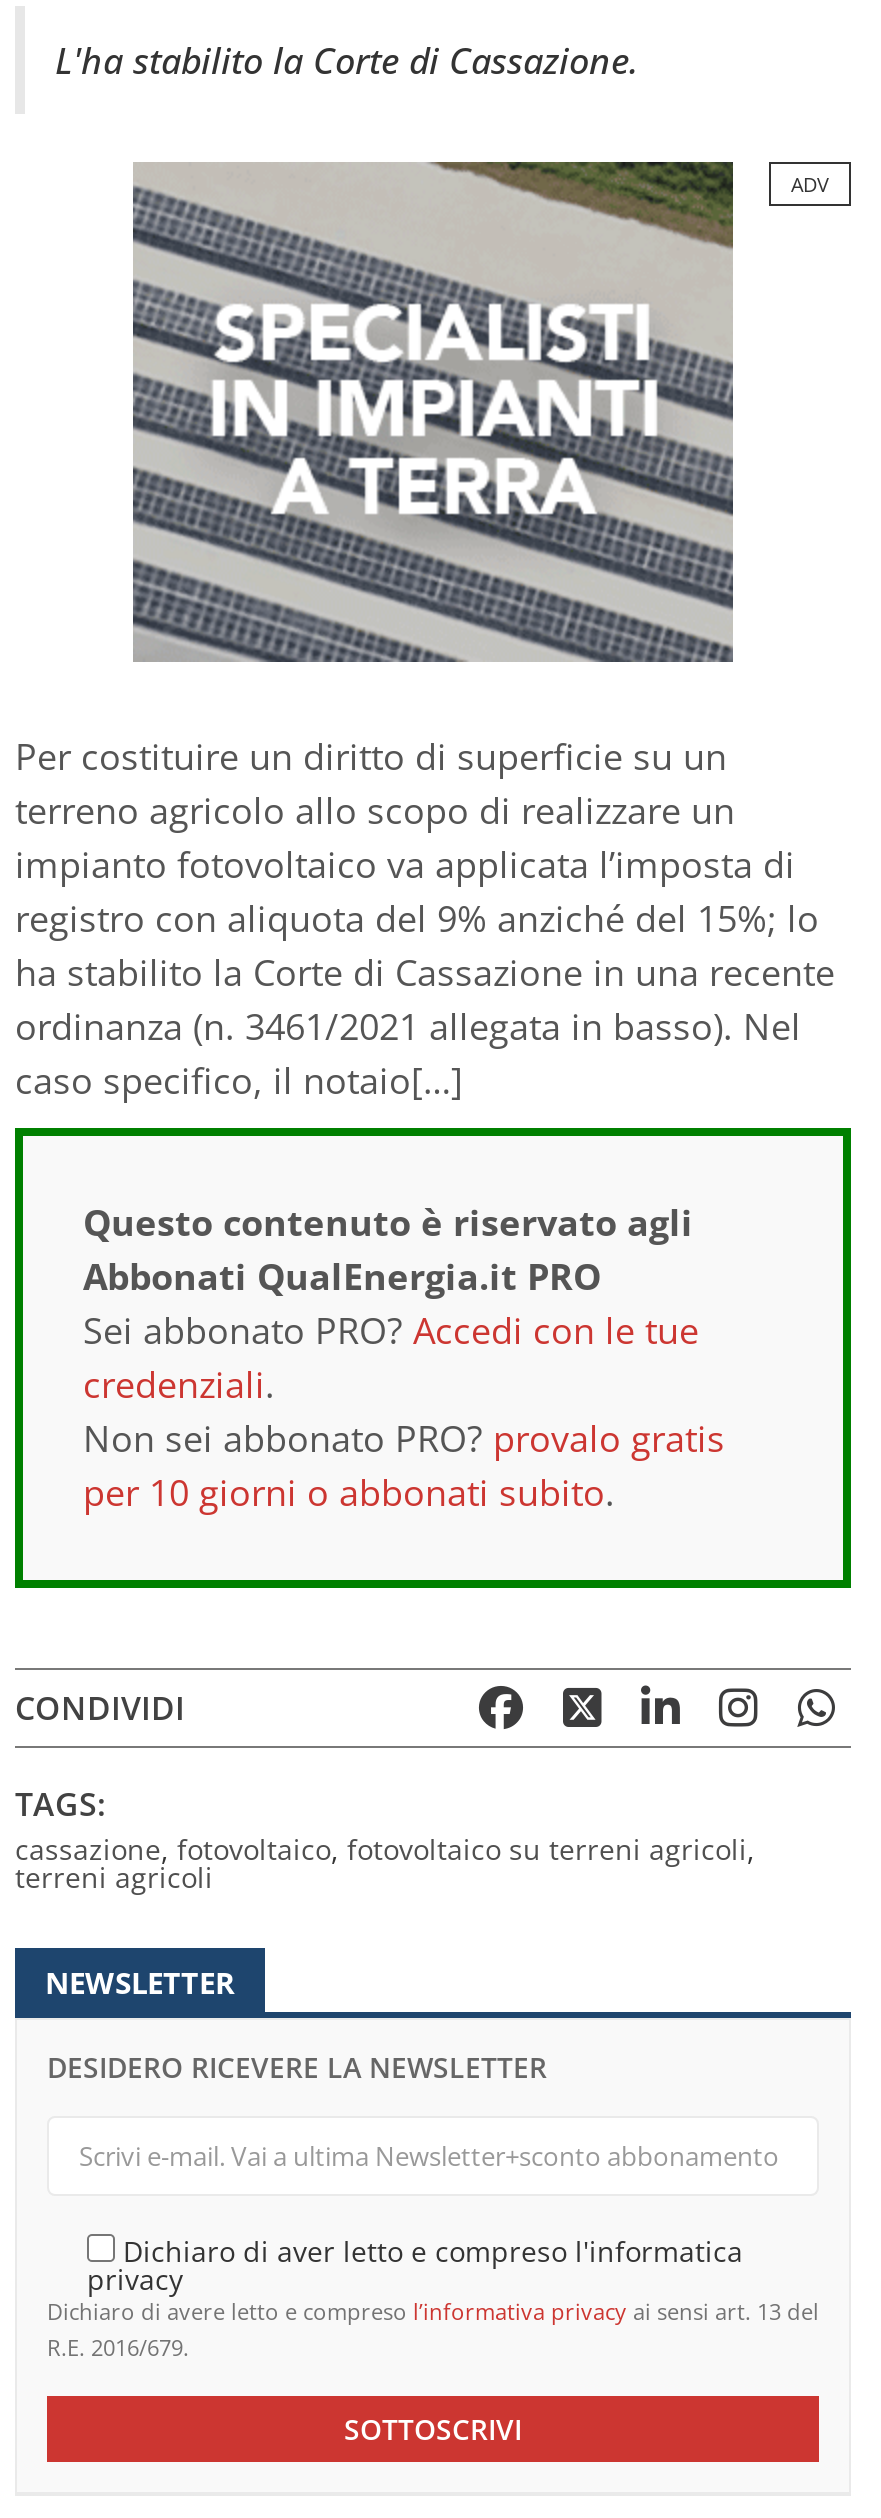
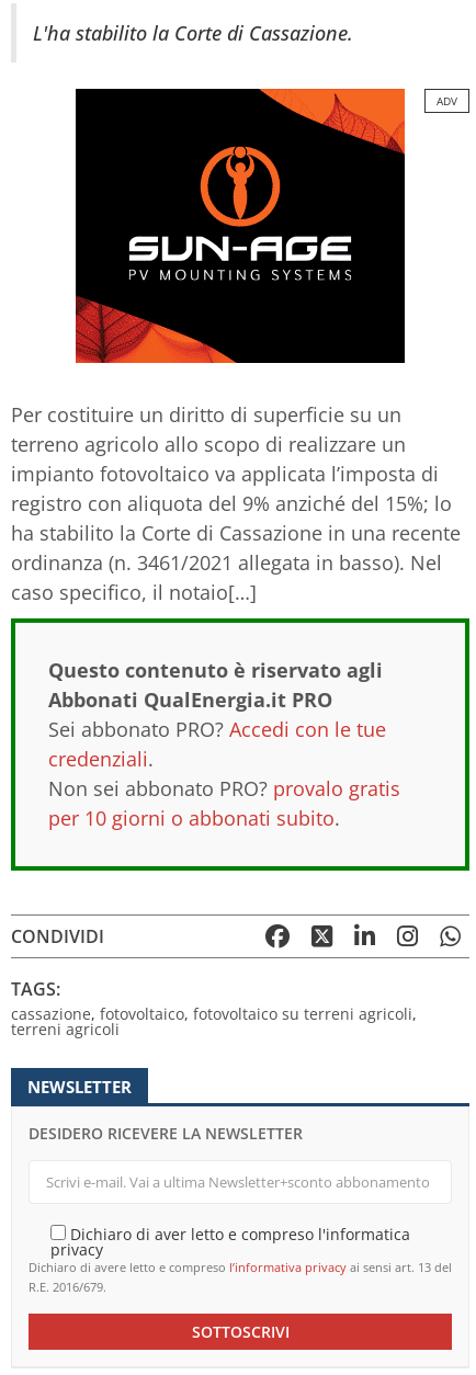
- [image]
+ [image]
